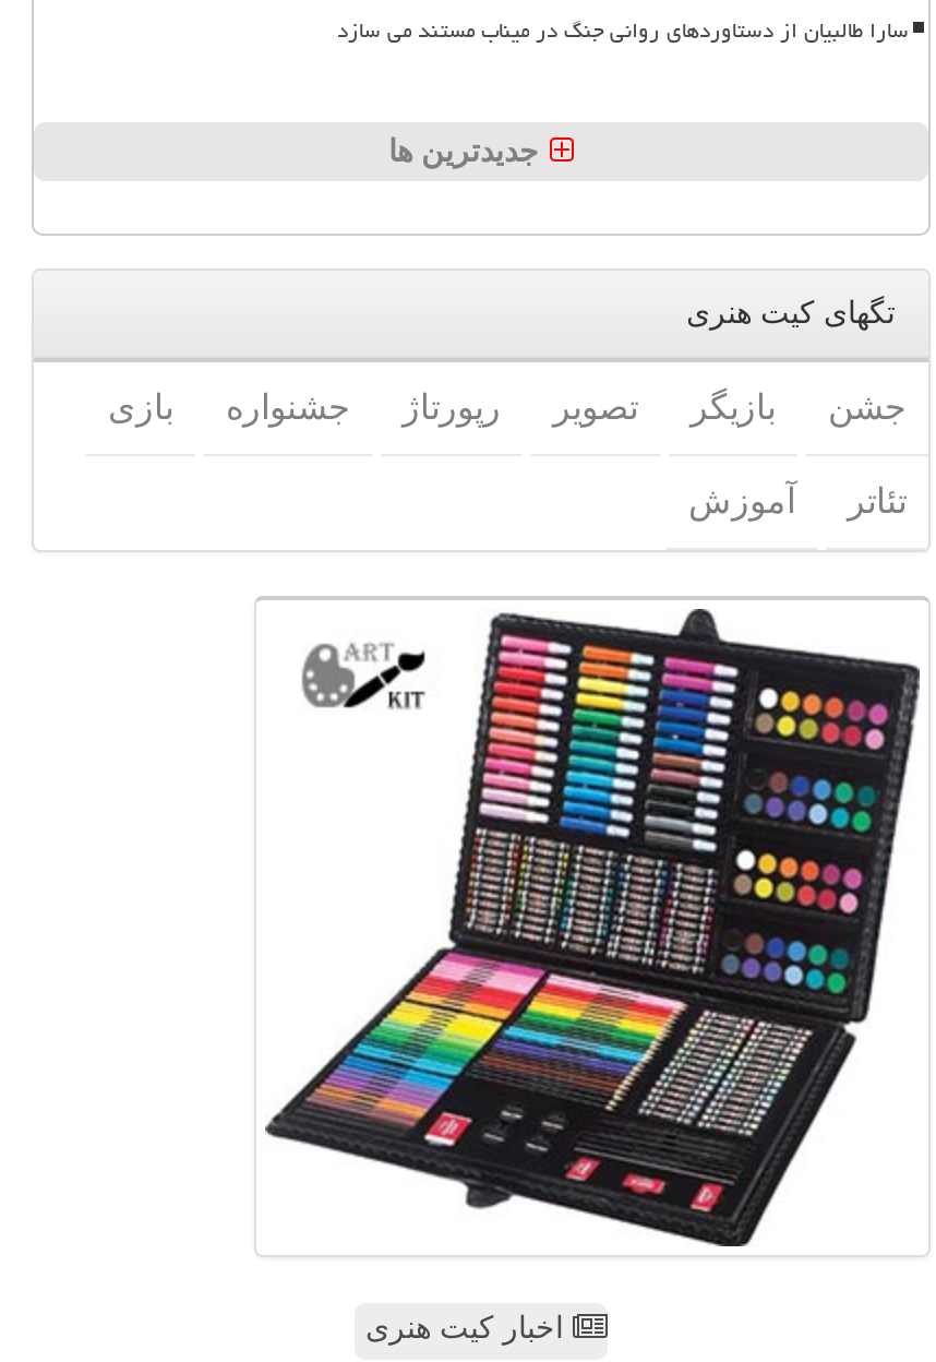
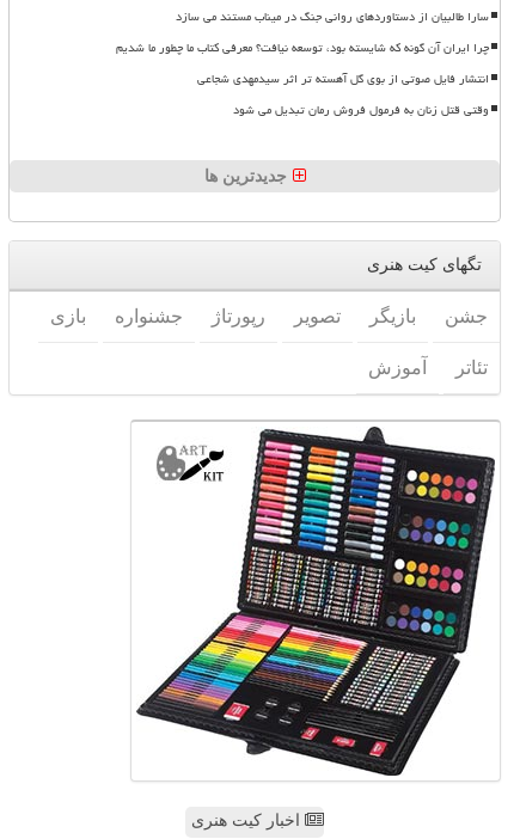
+ چرا ایران آن گونه که شایسته بود، توسعه نیافت؟ معرفی کتاب ما چطور ما شدیم
+ انتشار فایل صوتی از بوی گل آهسته تر اثر سیدمهدی شجاعی
+ وقتی قتل زنان به فرمول فروش رمان تبدیل می شود
